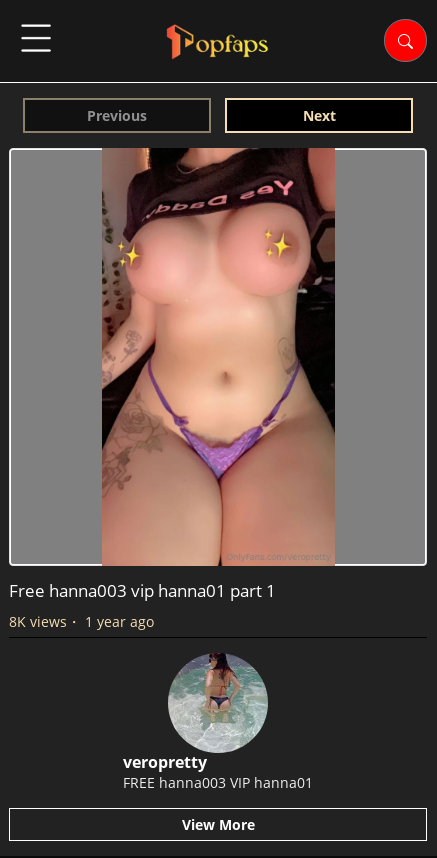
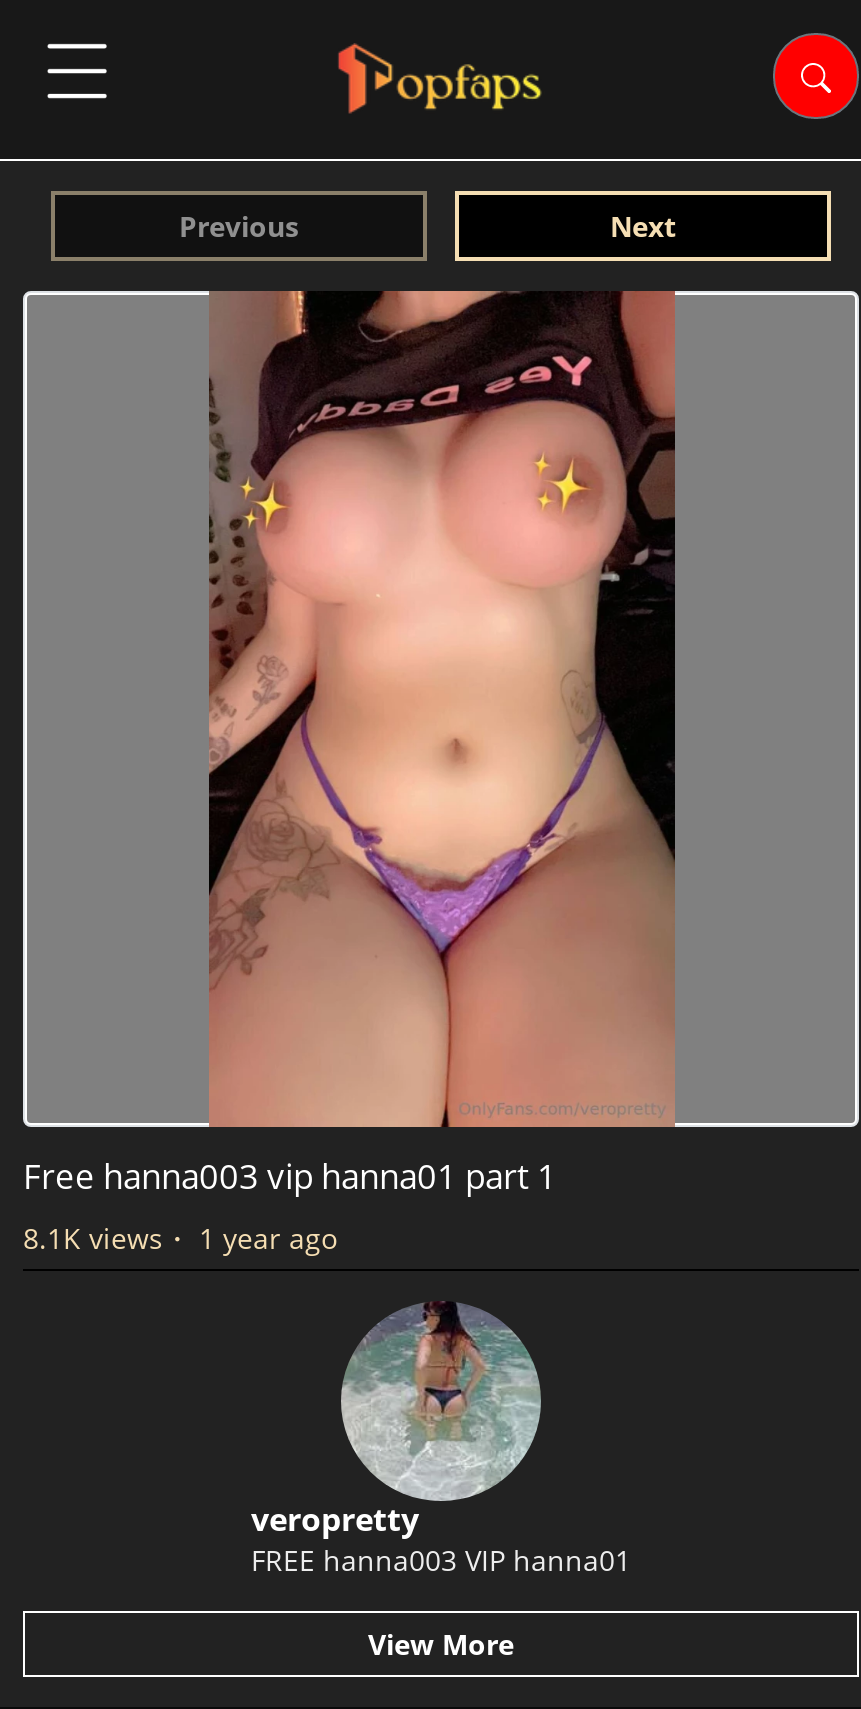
- 8K views・1 year ago
+ 8.1K views・1 year ago
